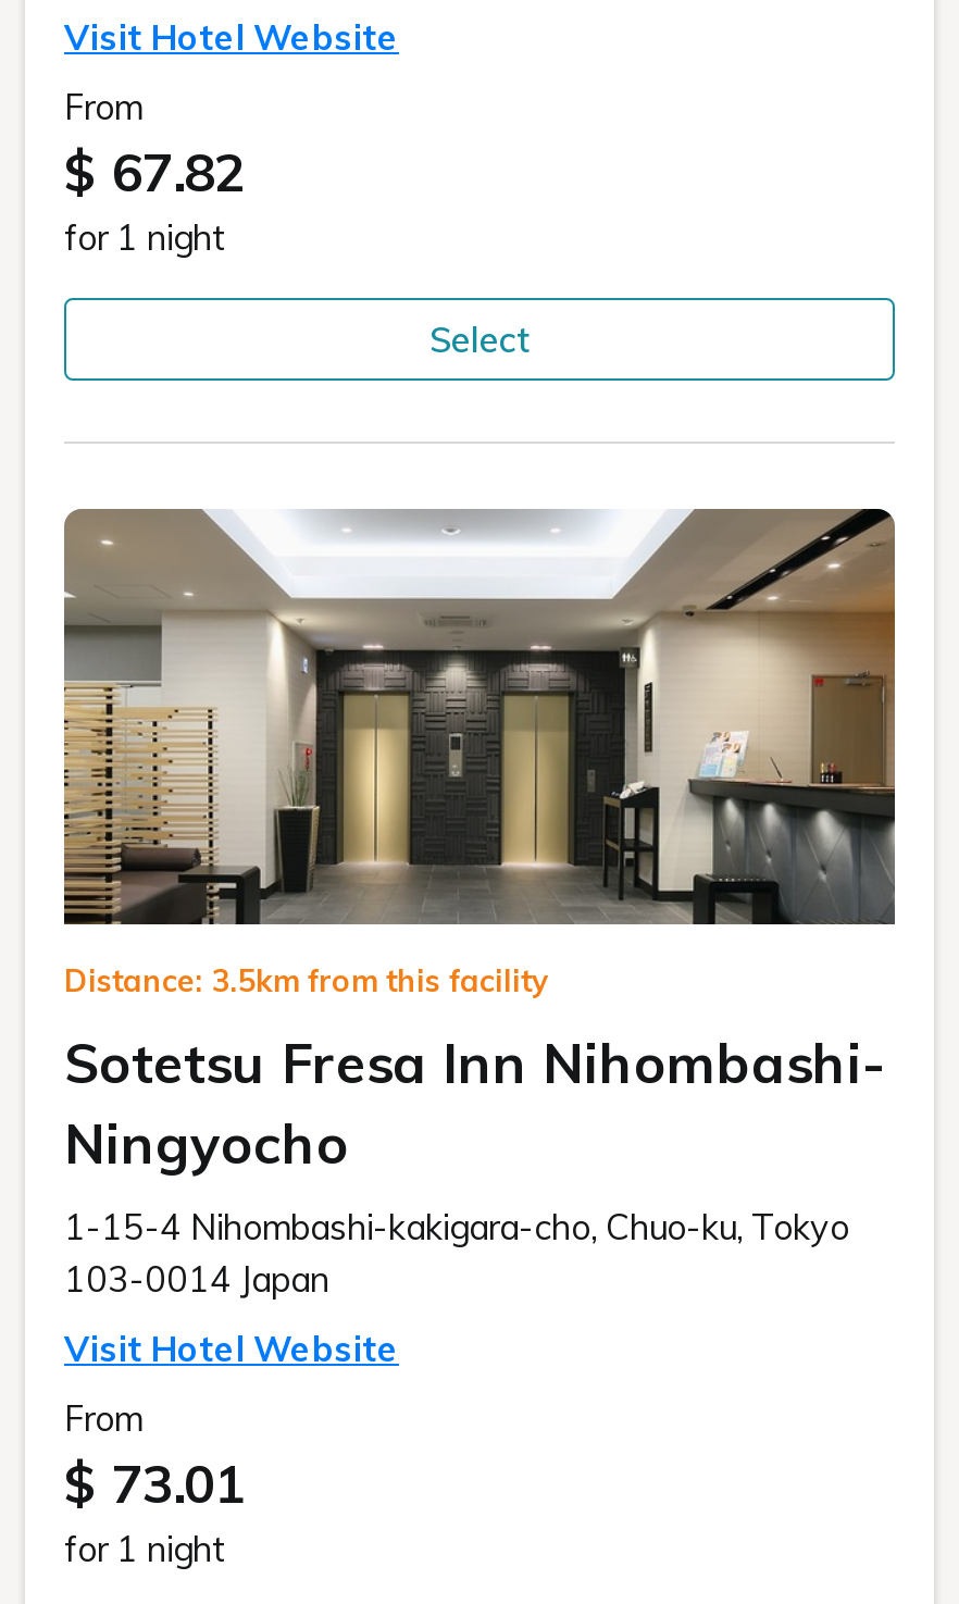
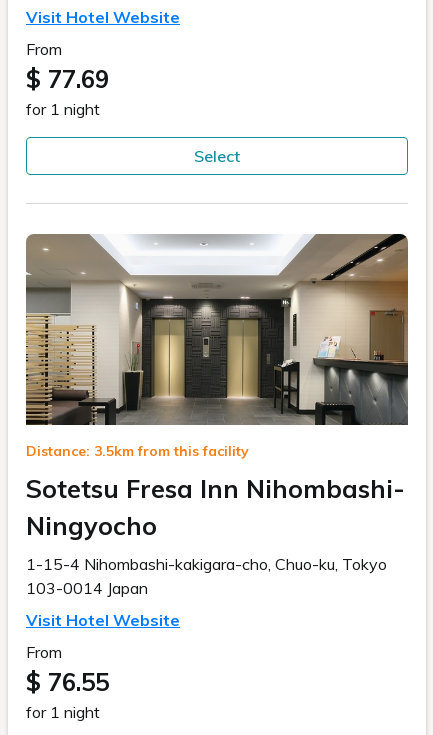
- $ 67.82
+ $ 77.69

- $ 73.01
+ $ 76.55
